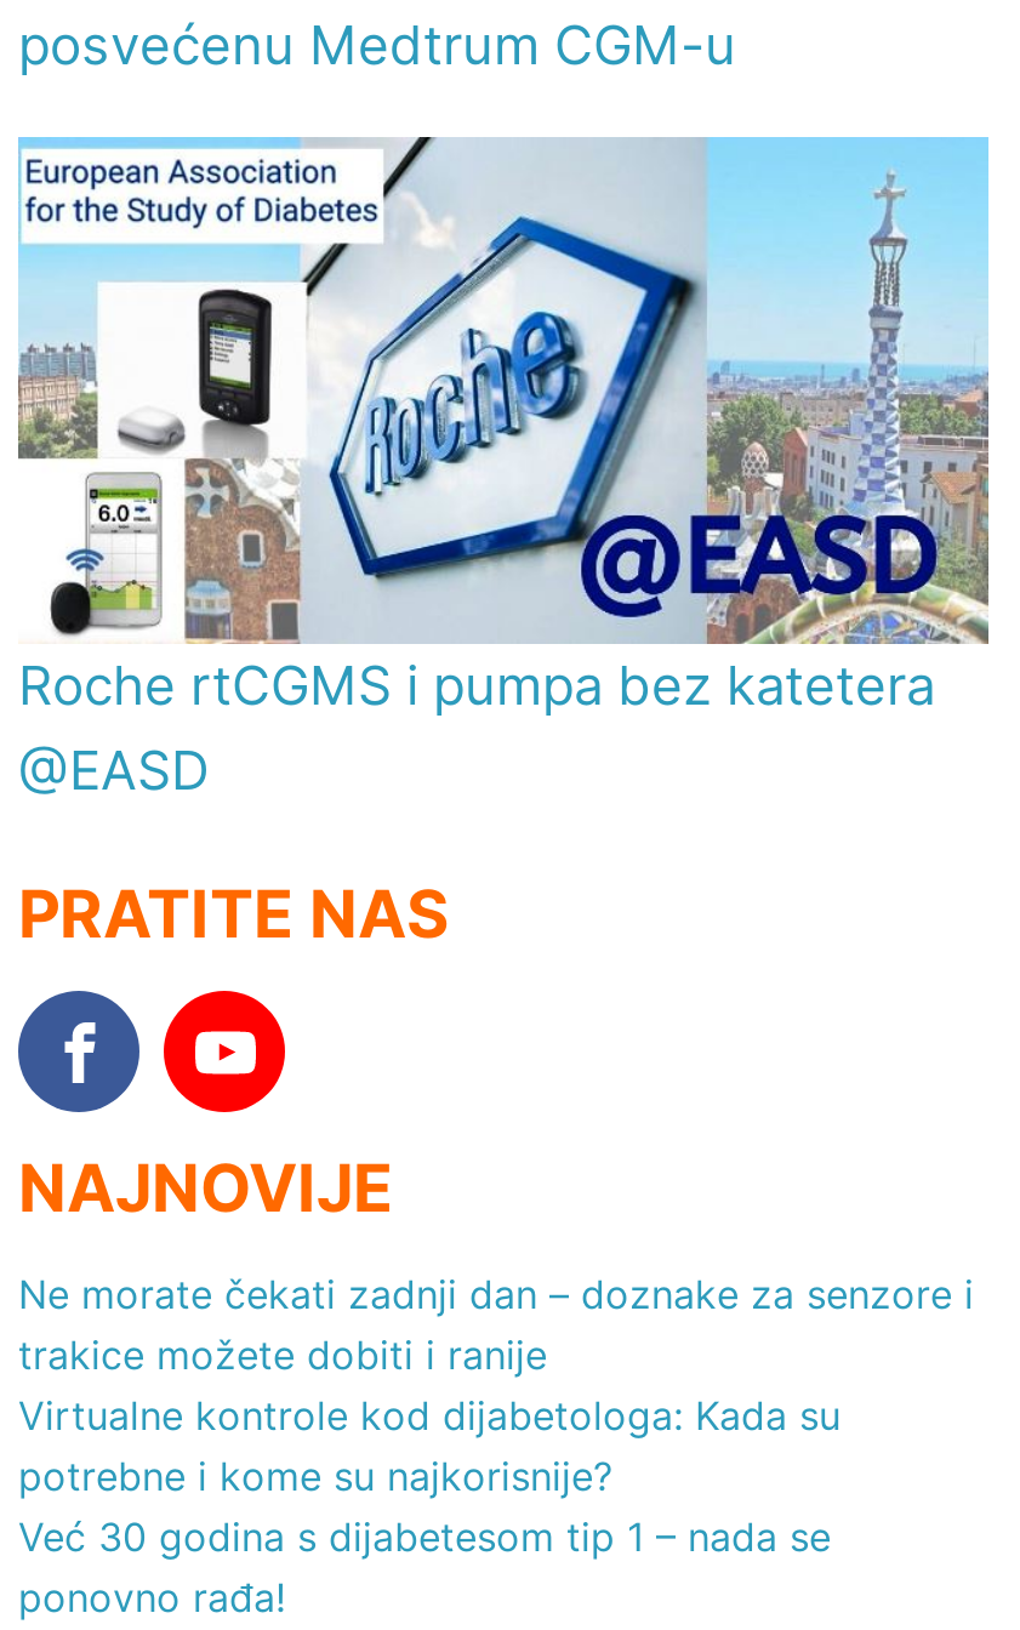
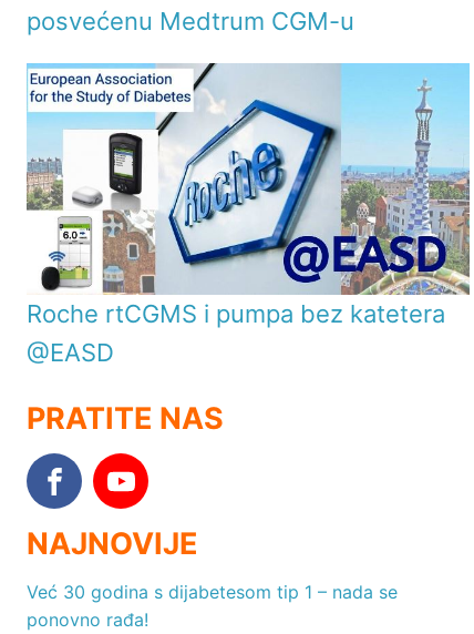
- Ne morate čekati zadnji dan – doznake za senzore i
- trakice možete dobiti i ranije
- Virtualne kontrole kod dijabetologa: Kada su
- potrebne i kome su najkorisnije?
